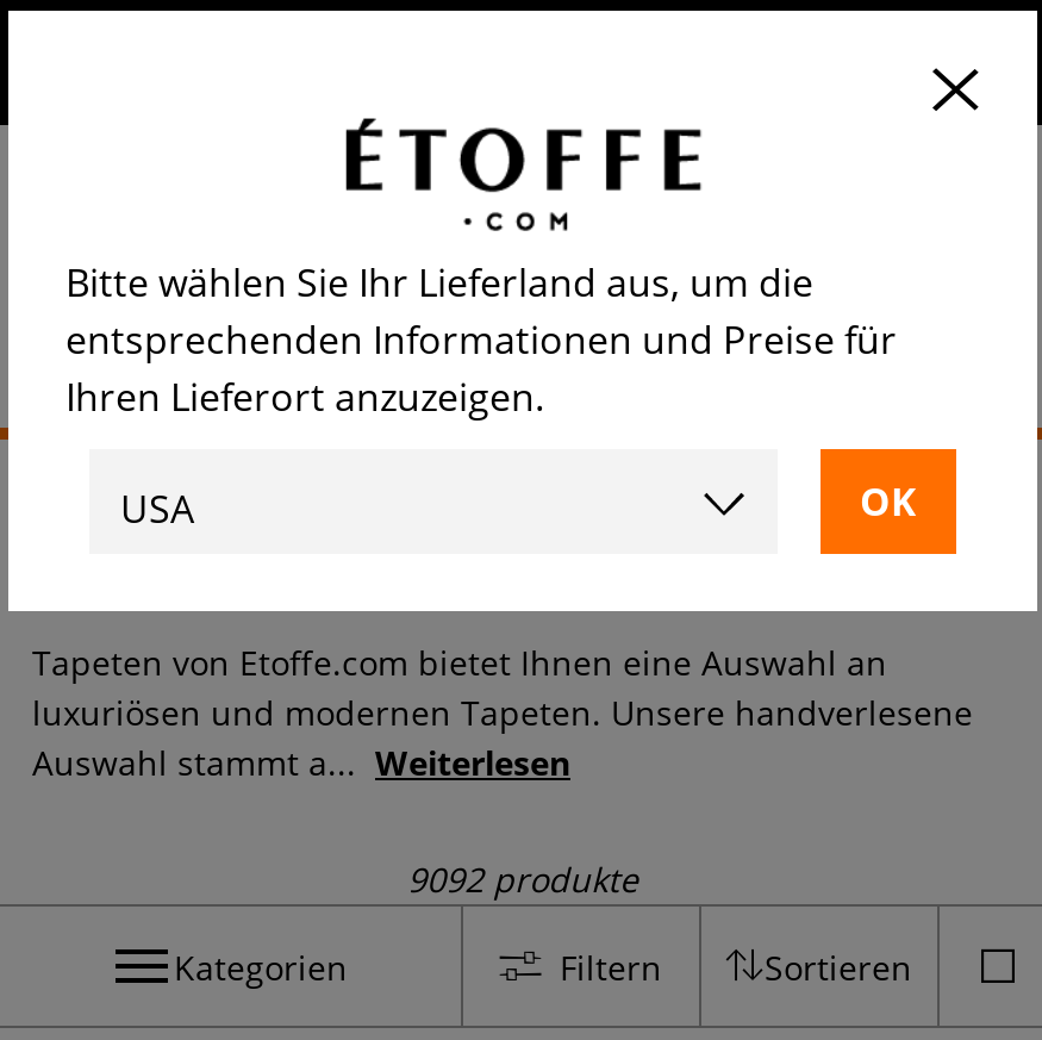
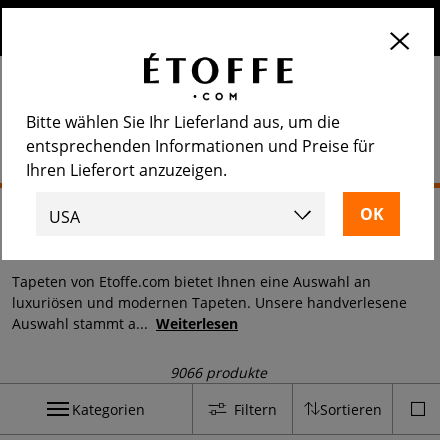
- 9092 produkte
+ 9066 produkte
